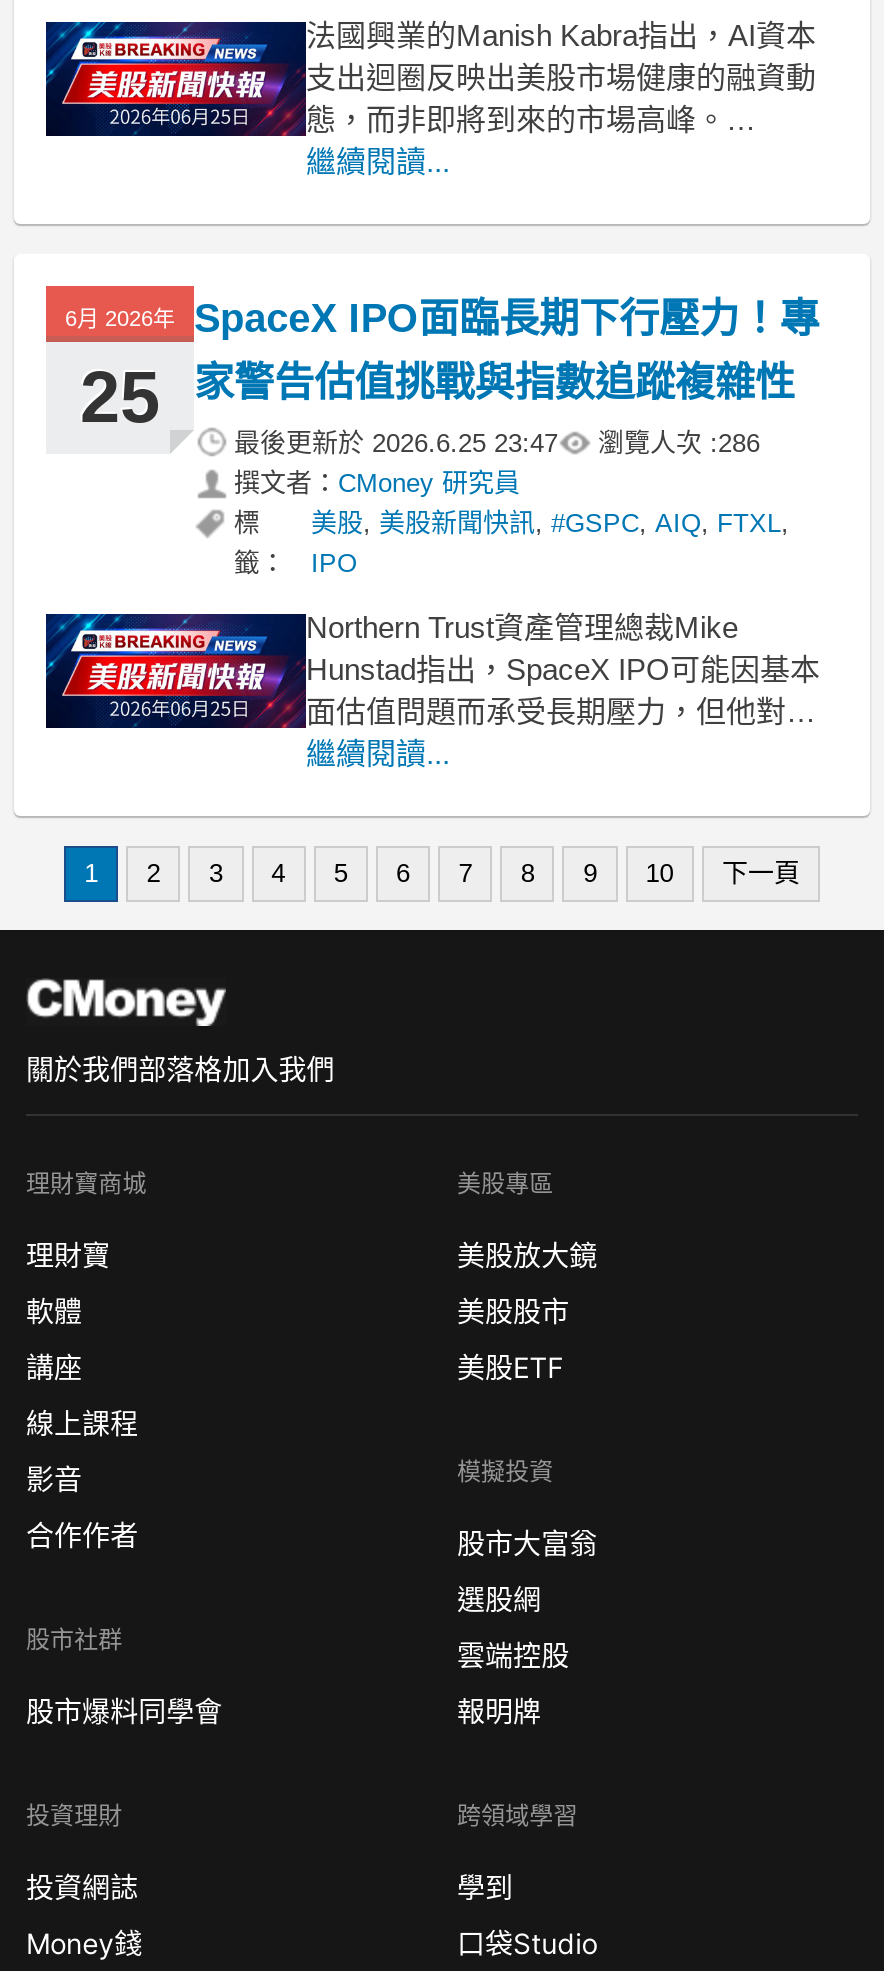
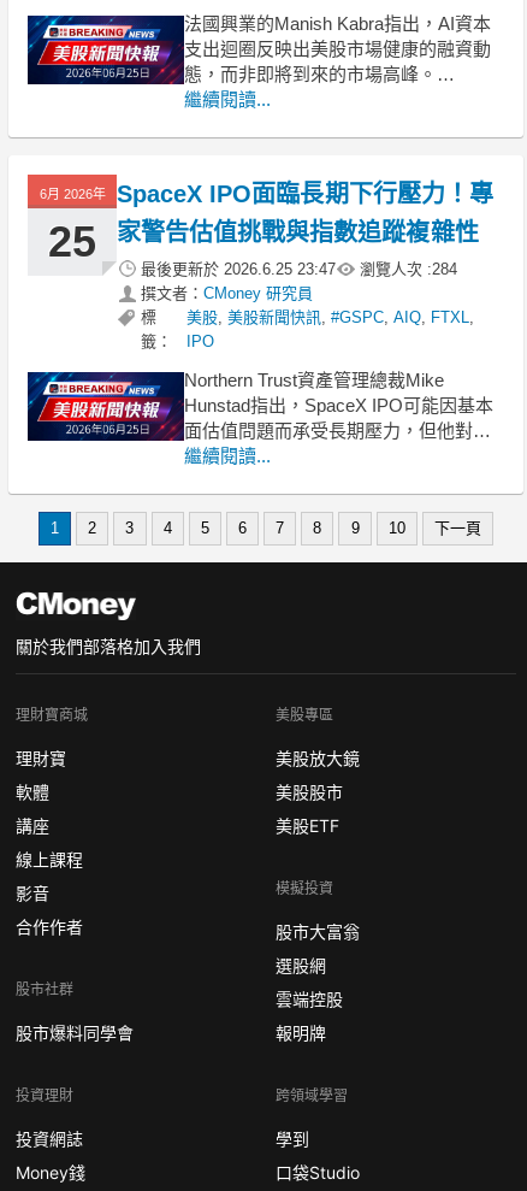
- 最後更新於2026.6.25 23:47 瀏覽人次 : 286
+ 最後更新於2026.6.25 23:47 瀏覽人次 : 284
